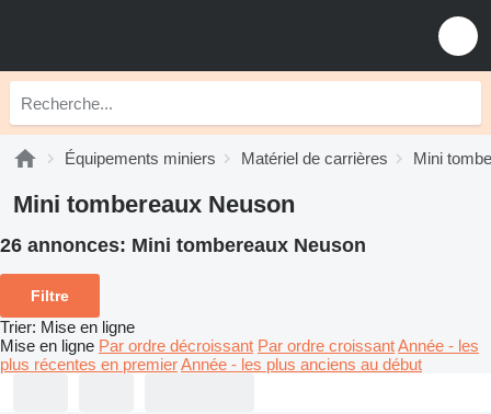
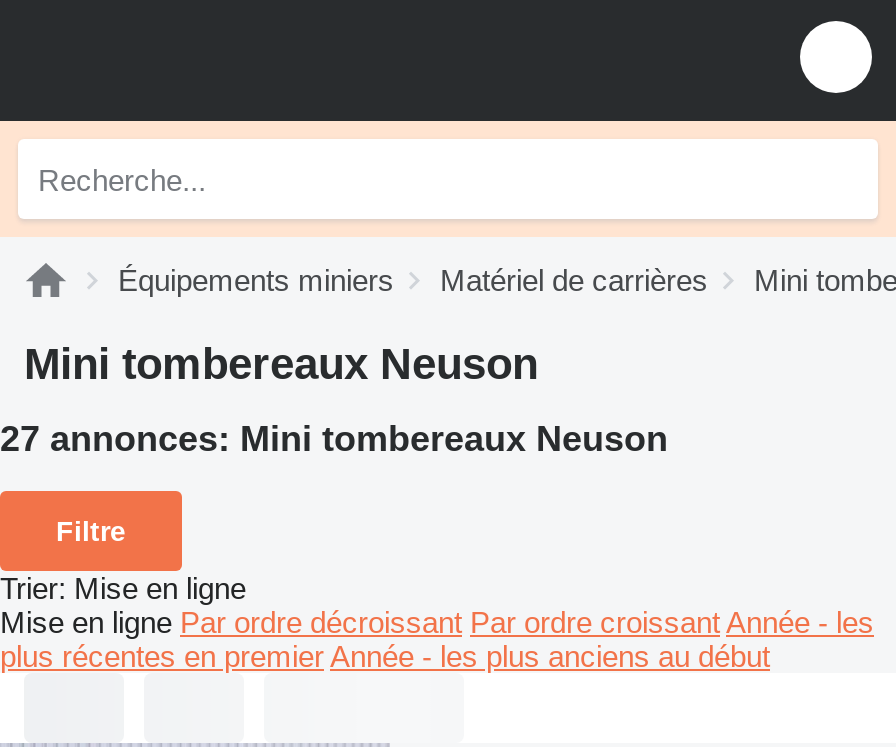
- 26 annonces: Mini tombereaux Neuson
+ 27 annonces: Mini tombereaux Neuson
